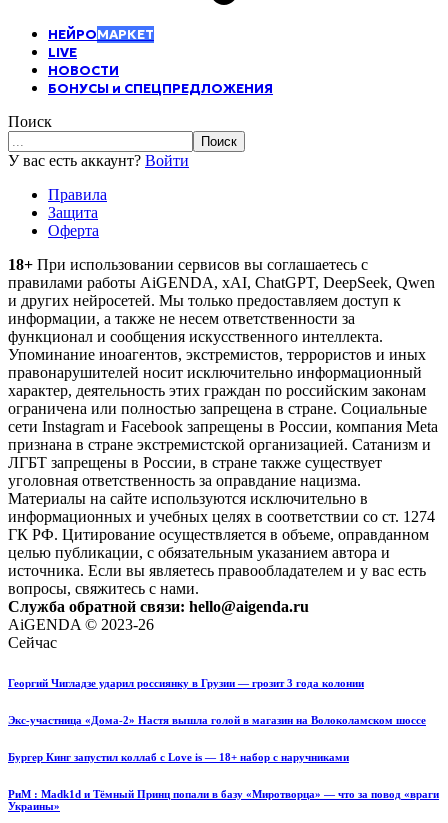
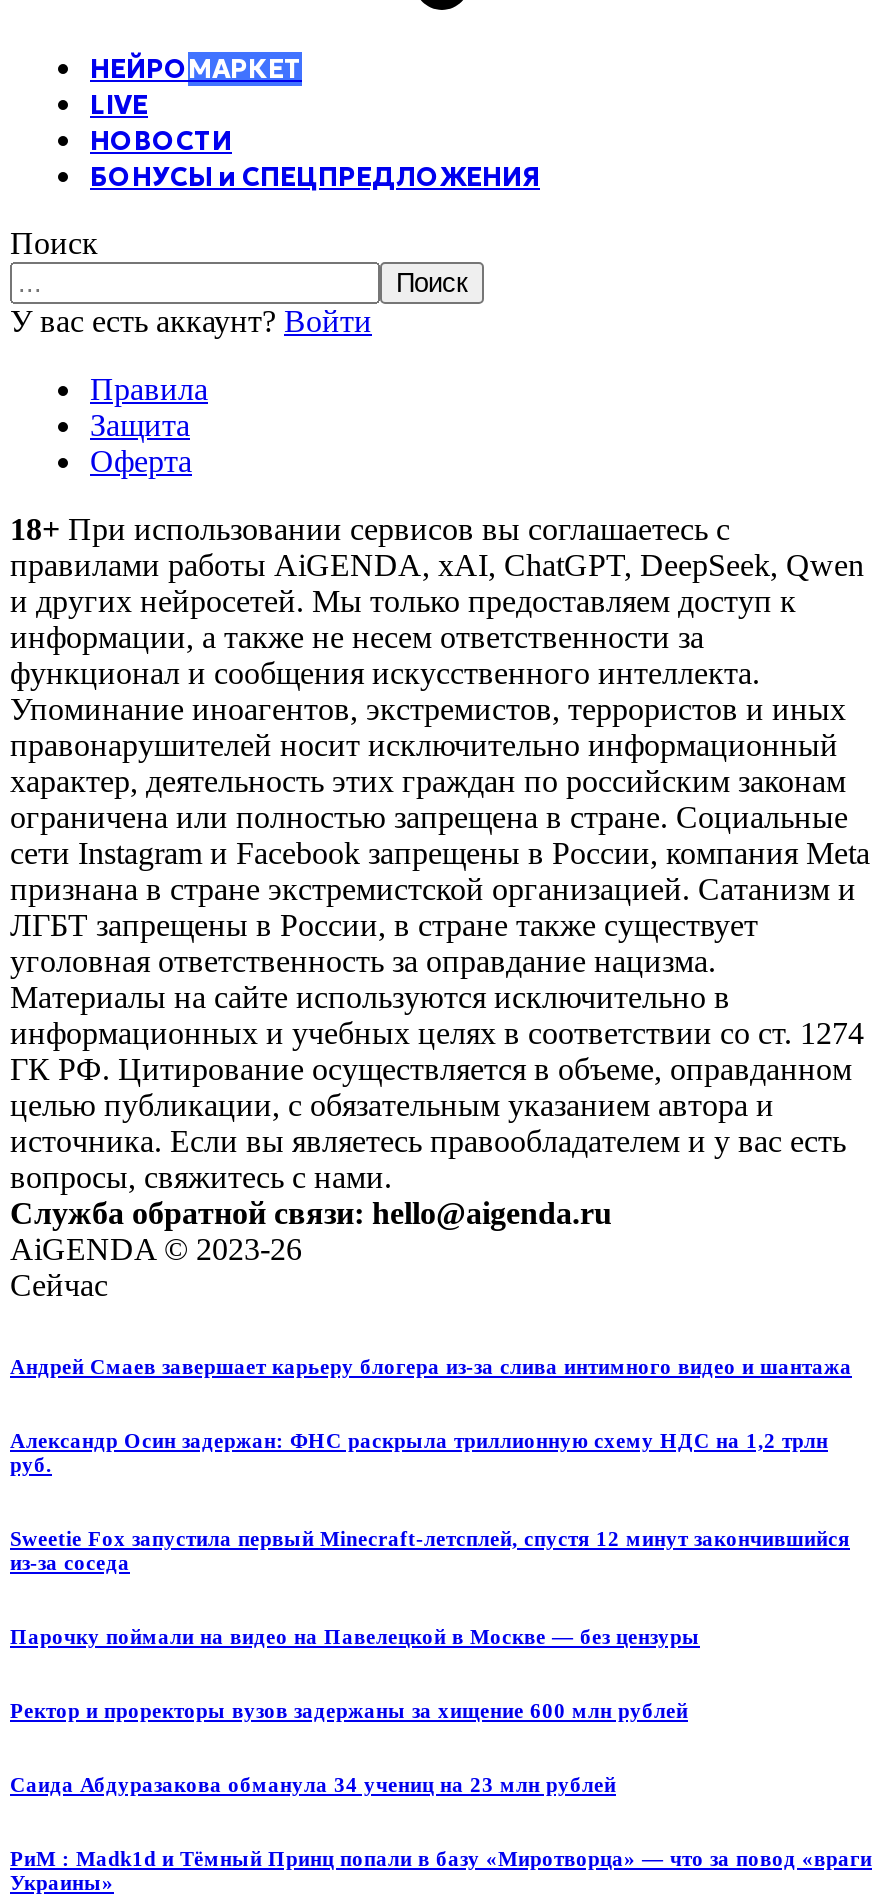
- Георгий Чигладзе ударил россиянку в Грузии — грозит 3 года колонии
- Экс-участница «Дома-2» Настя вышла голой в магазин на Волоколамском шоссе
- Бургер Кинг запустил коллаб с Love is — 18+ набор с наручниками
+ Андрей Смаев завершает карьеру блогера из-за слива интимного видео и шантажа
+ Александр Осин задержан: ФНС раскрыла триллионную схему НДС на 1,2 трлн
+ руб.
+ Sweetie Fox запустила первый Minecraft-летсплей, спустя 12 минут закончившийся
+ из-за соседа
+ Парочку поймали на видео на Павелецкой в Москве — без цензуры
+ Ректор и проректоры вузов задержаны за хищение 600 млн рублей
+ Саида Абдуразакова обманула 34 учениц на 23 млн рублей
